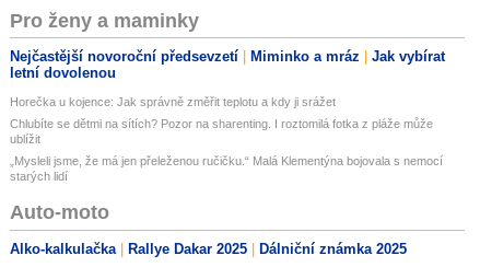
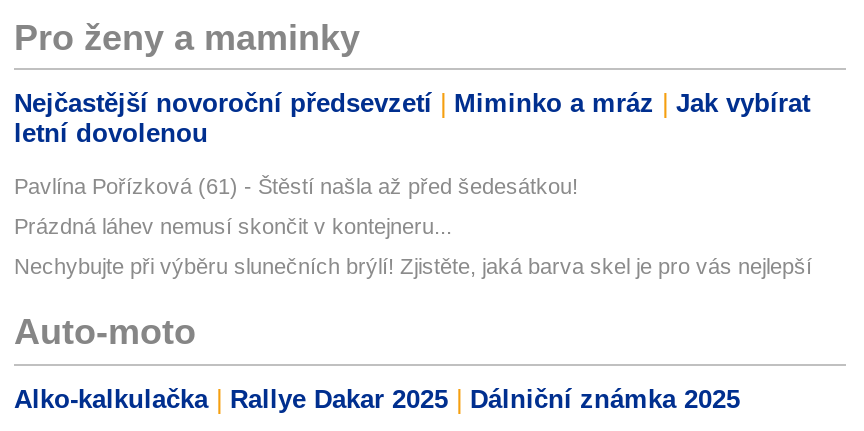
- Horečka u kojence: Jak správně změřit teplotu a kdy ji srážet
+ Pavlína Pořízková (61) - Štěstí našla až před šedesátkou!

- Chlubíte se dětmi na sítích? Pozor na sharenting. I roztomilá fotka z pláže může
- ublížit
+ Prázdná láhev nemusí skončit v kontejneru...

- „Mysleli jsme, že má jen přeleženou ručičku.“ Malá Klementýna bojovala s nemocí
- starých lidí
+ Nechybujte při výběru slunečních brýlí! Zjistěte, jaká barva skel je pro vás nejlepší
